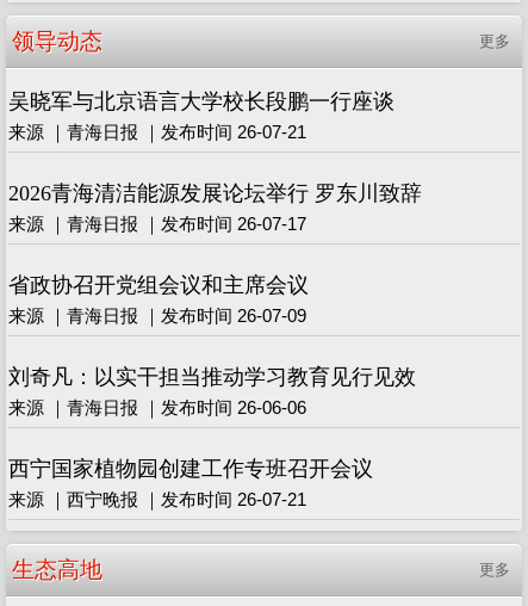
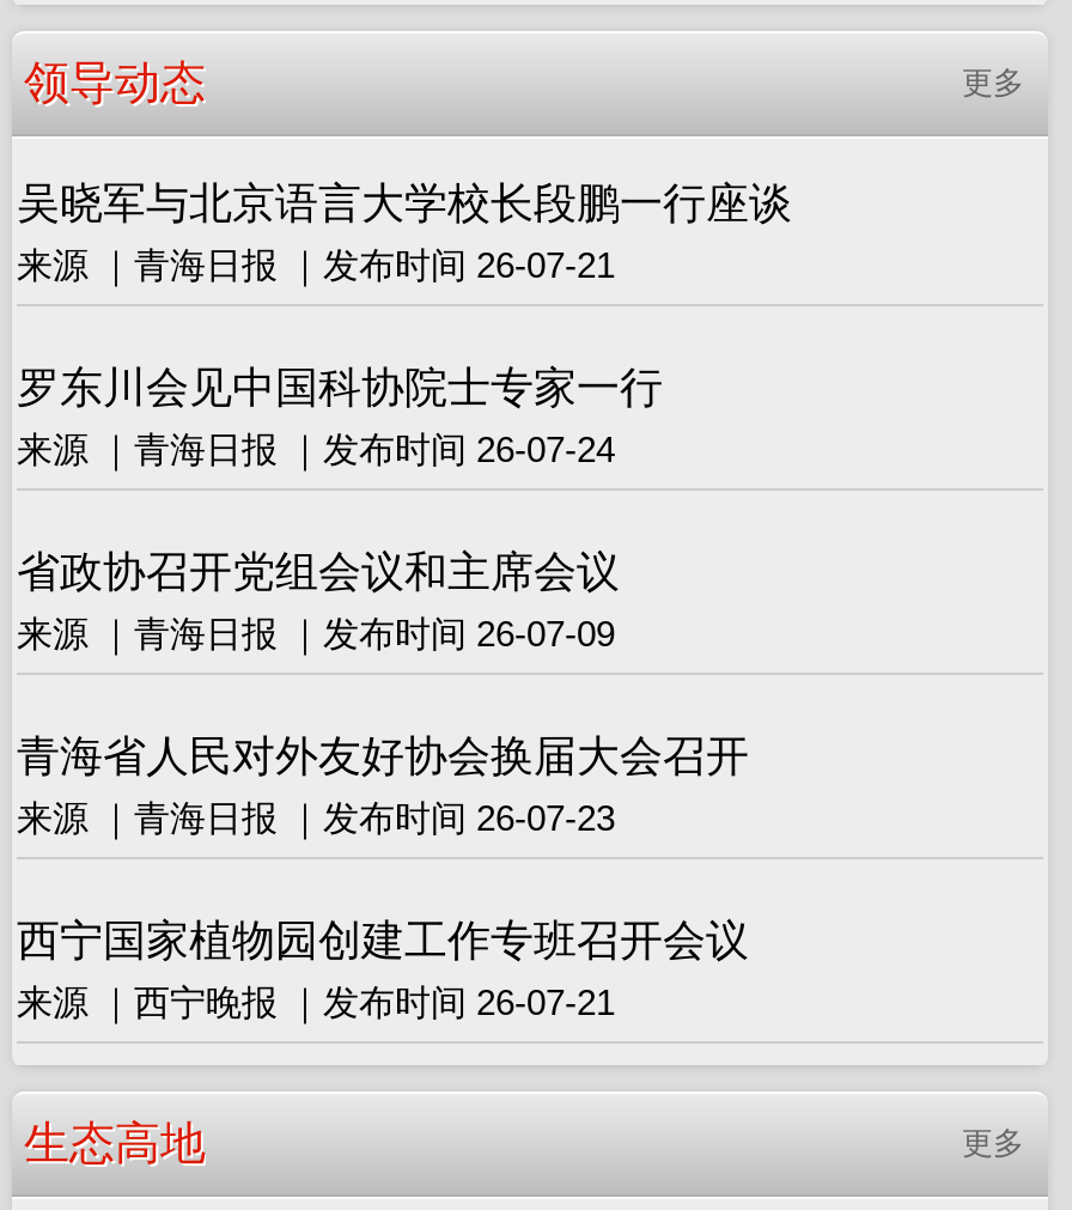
- 2026青海清洁能源发展论坛举行 罗东川致辞
- 来源 ｜青海日报 ｜发布时间 26-07-17
+ 罗东川会见中国科协院士专家一行
+ 来源 ｜青海日报 ｜发布时间 26-07-24

- 刘奇凡：以实干担当推动学习教育见行见效
- 来源 ｜青海日报 ｜发布时间 26-06-06
+ 青海省人民对外友好协会换届大会召开
+ 来源 ｜青海日报 ｜发布时间 26-07-23
